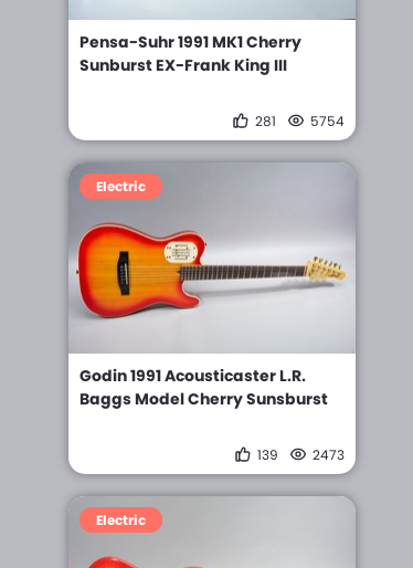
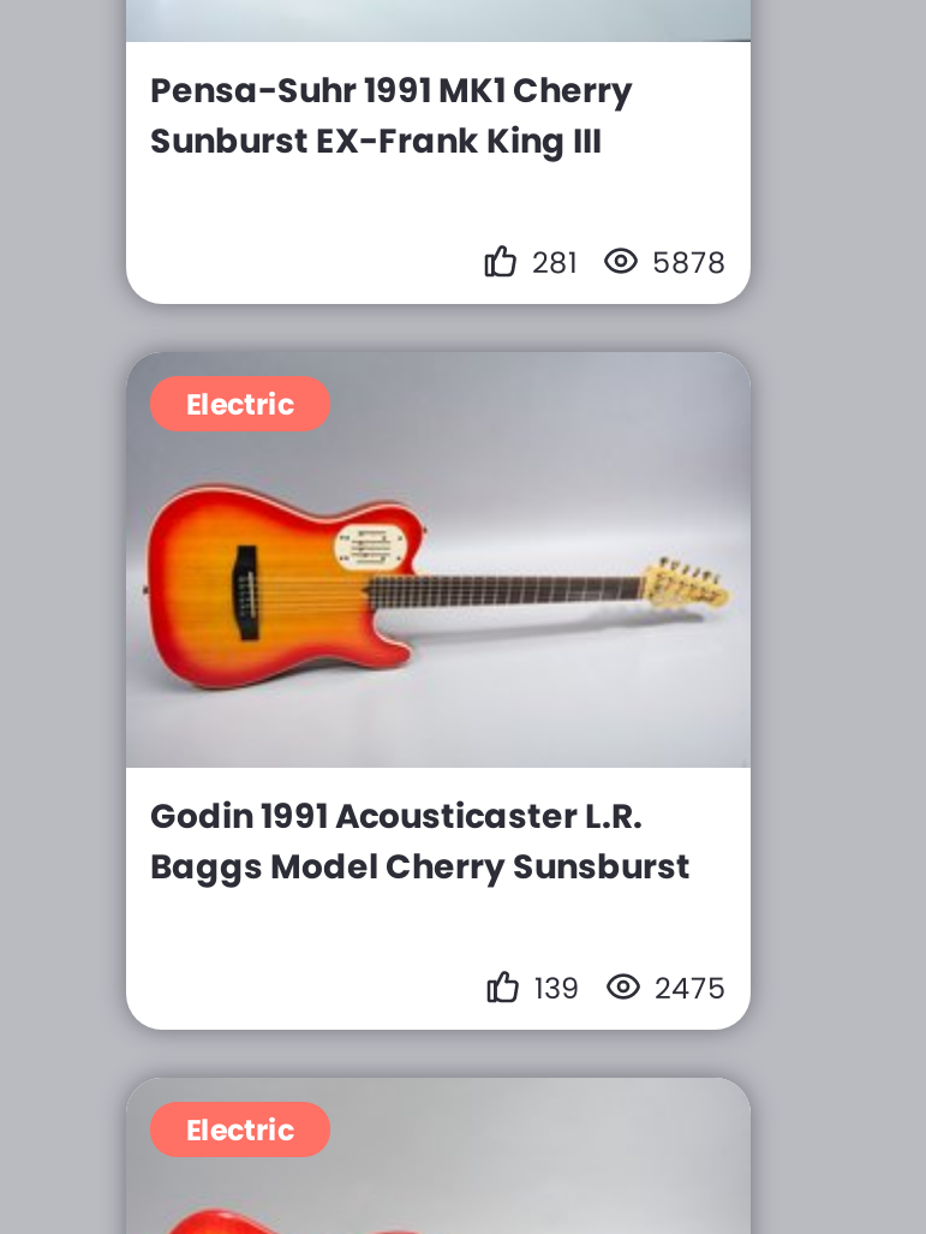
- 281 5754
+ 281 5878

- 139 2473
+ 139 2475
